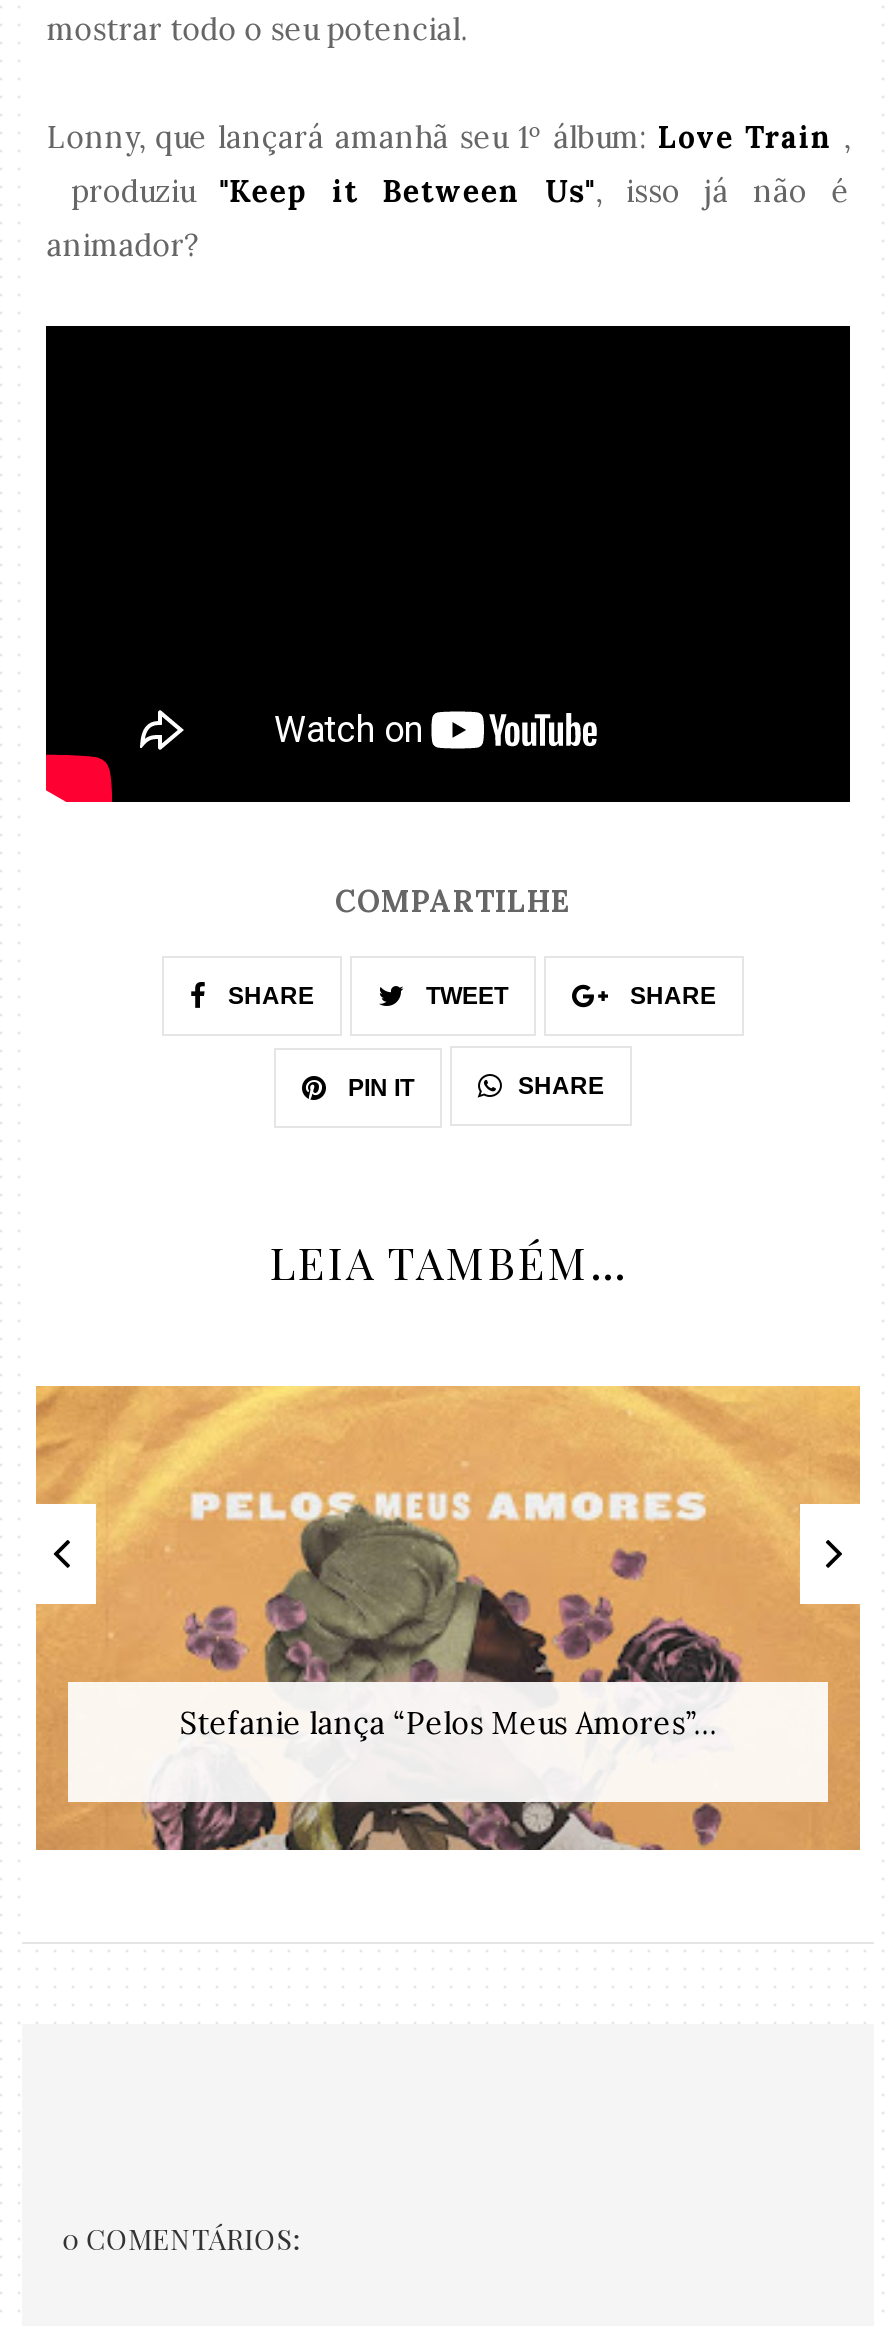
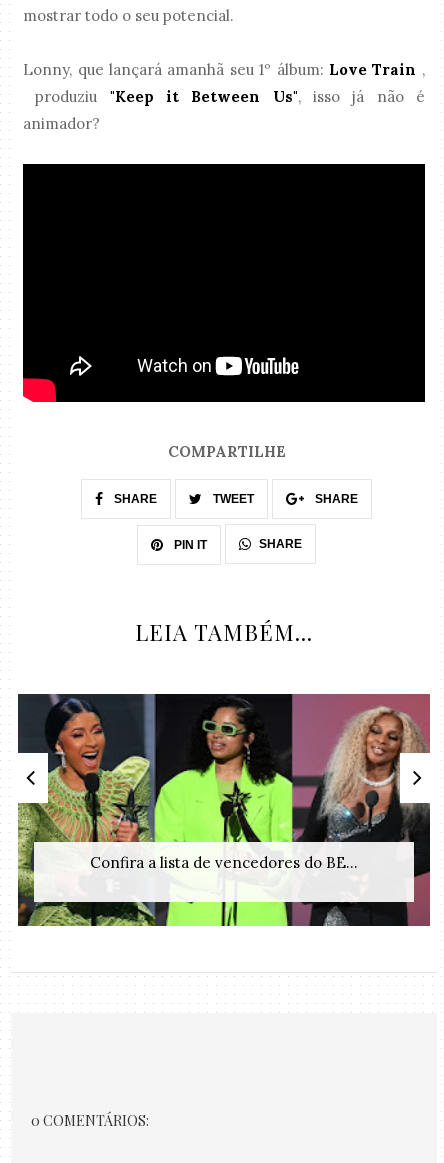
- [image]
- Stefanie lança “Pelos Meus Amores”...
+ [image]
+ Confira a lista de vencedores do BE...
